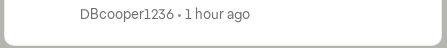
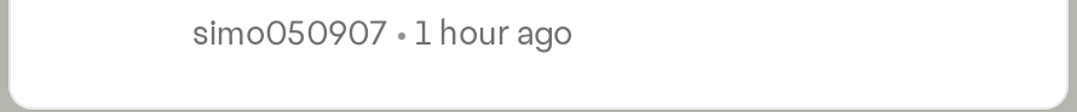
- DBcooper1236 1 hour ago
+ simo050907 1 hour ago
